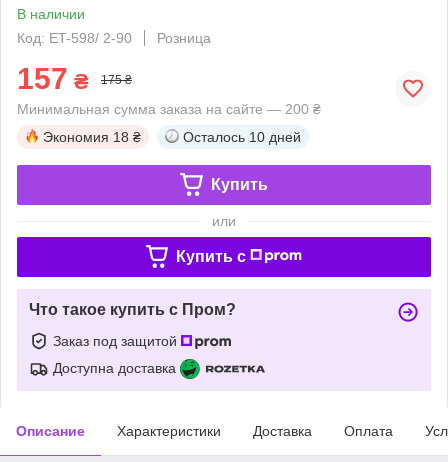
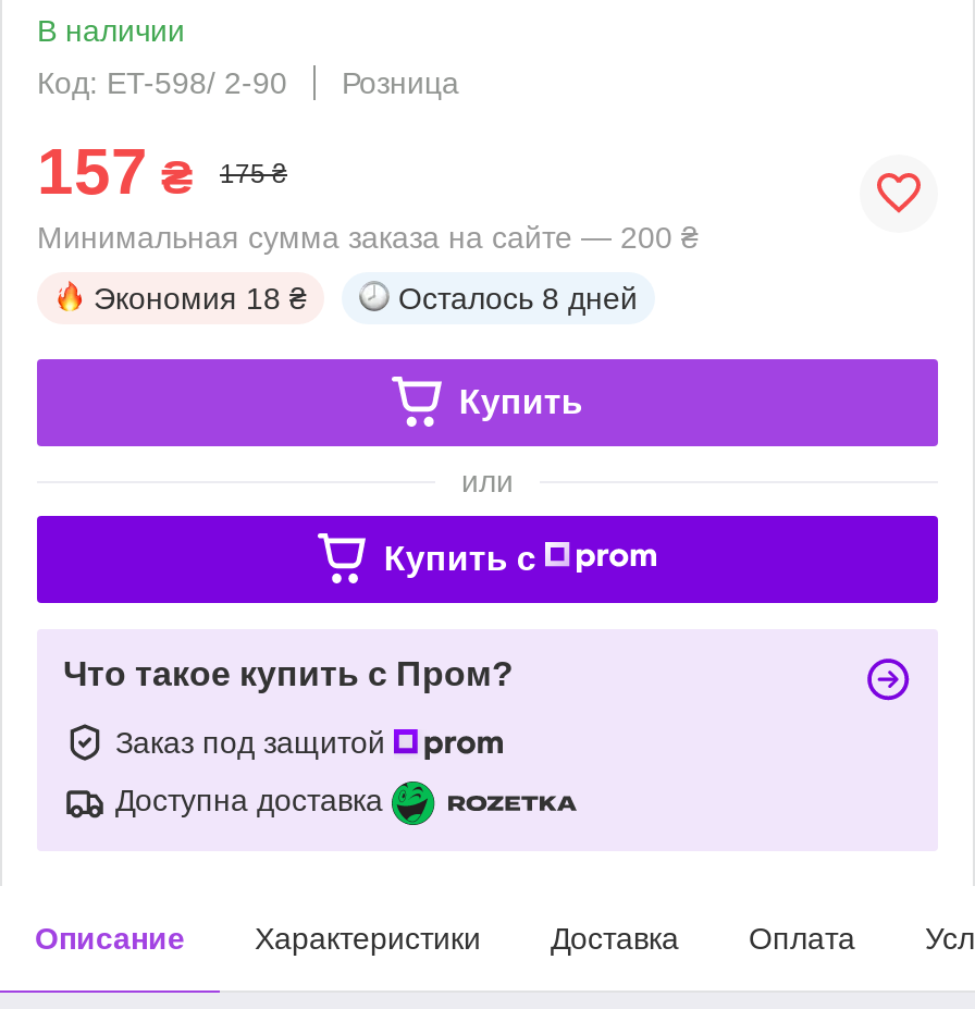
- Осталось 10 дней
+ Осталось 8 дней
